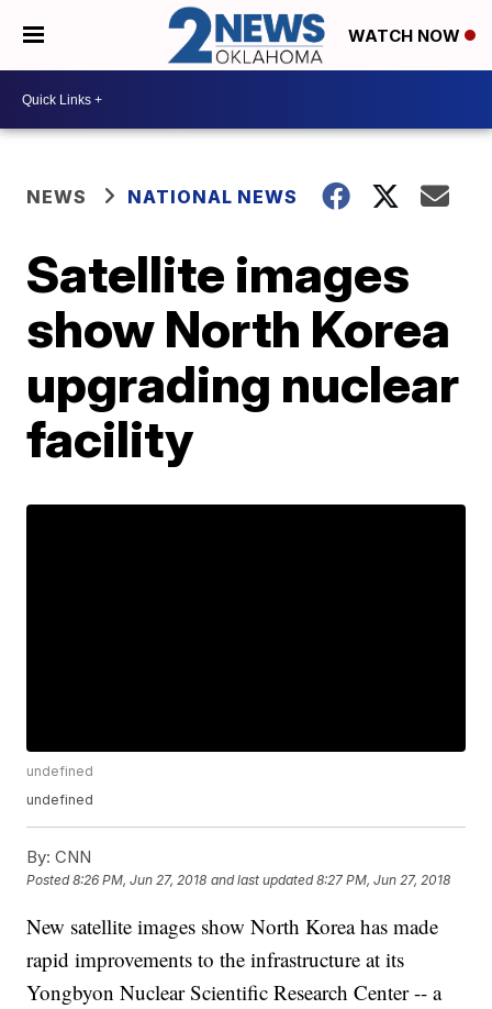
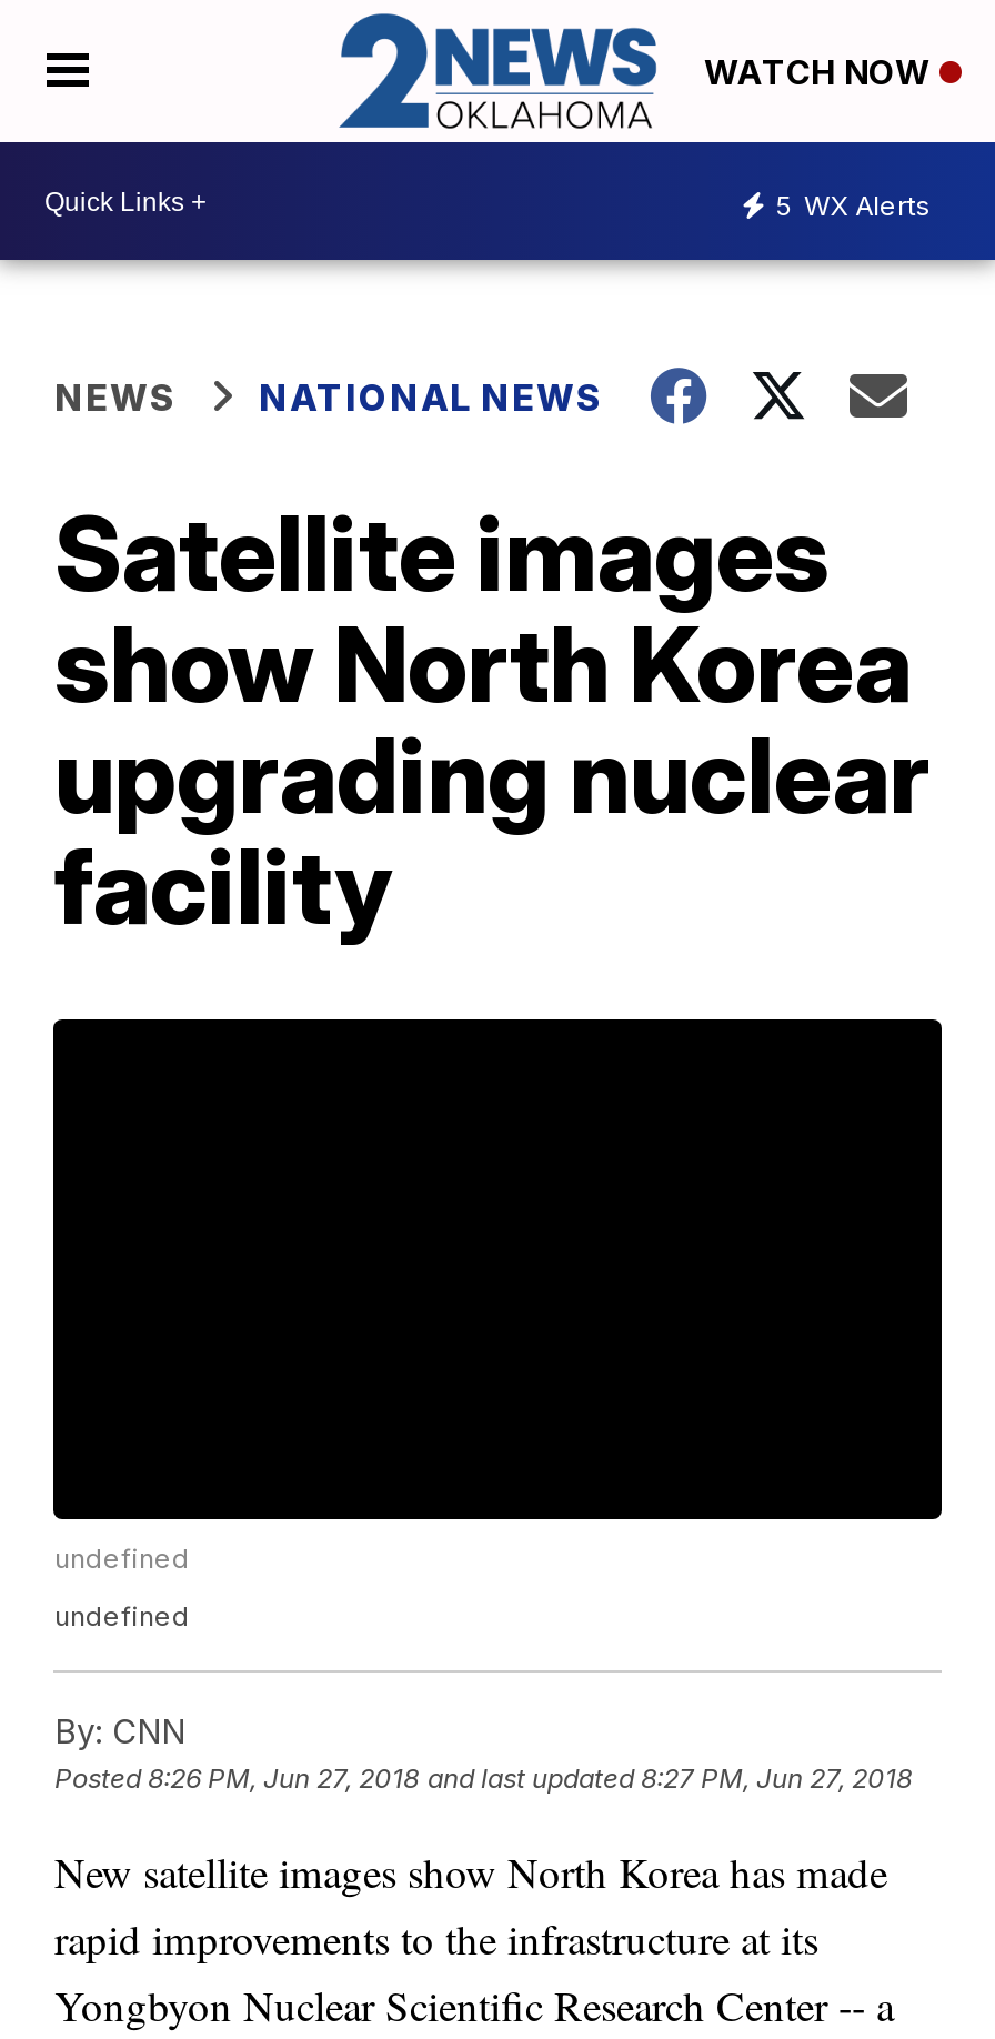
+ 5 WX Alerts
